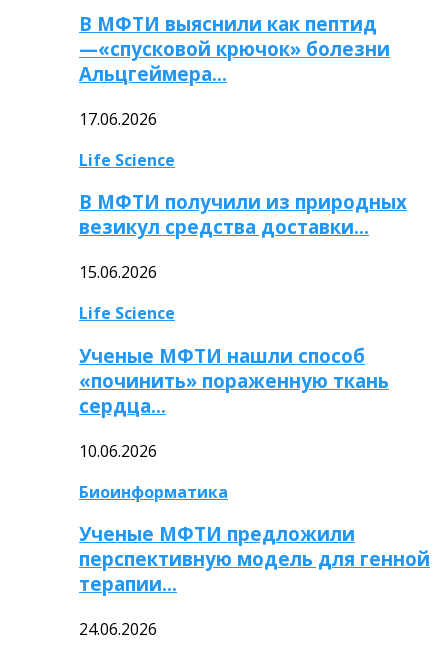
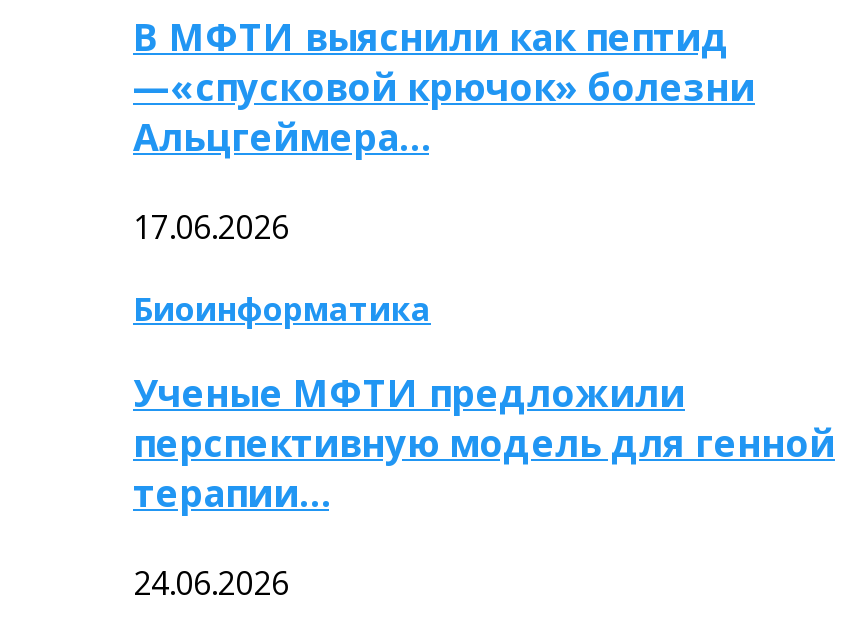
- Life Science
- В МФТИ получили из природных
- везикул средства доставки…
- 15.06.2026
- Life Science
- Ученые МФТИ нашли способ
- «починить» пораженную ткань
- сердца…
- 10.06.2026
